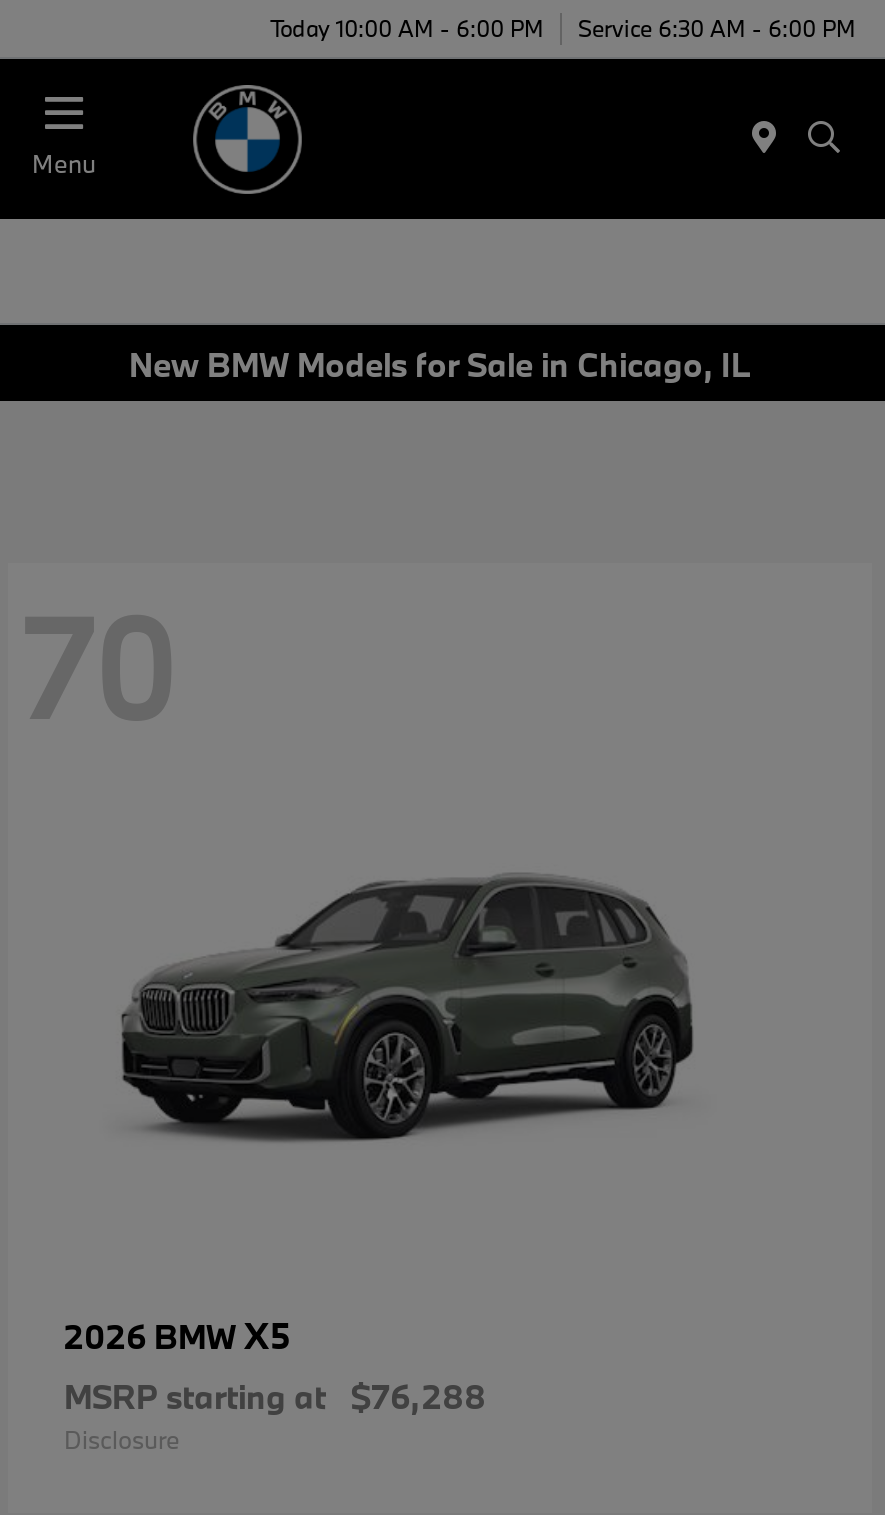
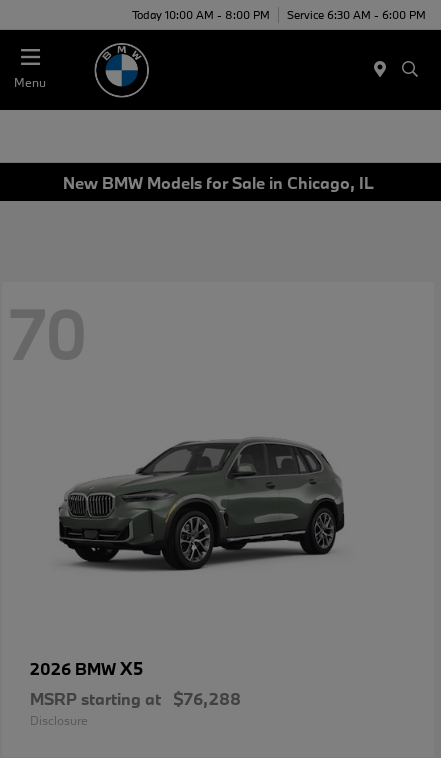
- Today 10:00 AM - 6:00 PM Service 6:30 AM - 6:00 PM
+ Today 10:00 AM - 8:00 PM Service 6:30 AM - 6:00 PM
